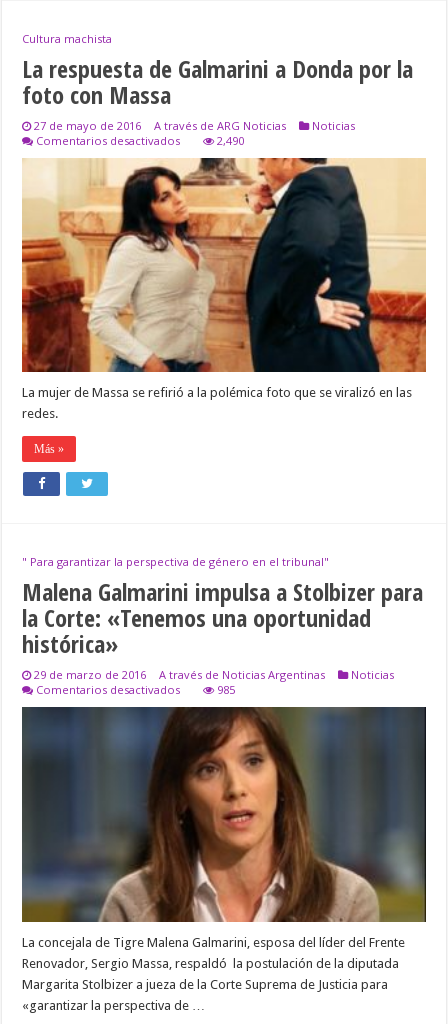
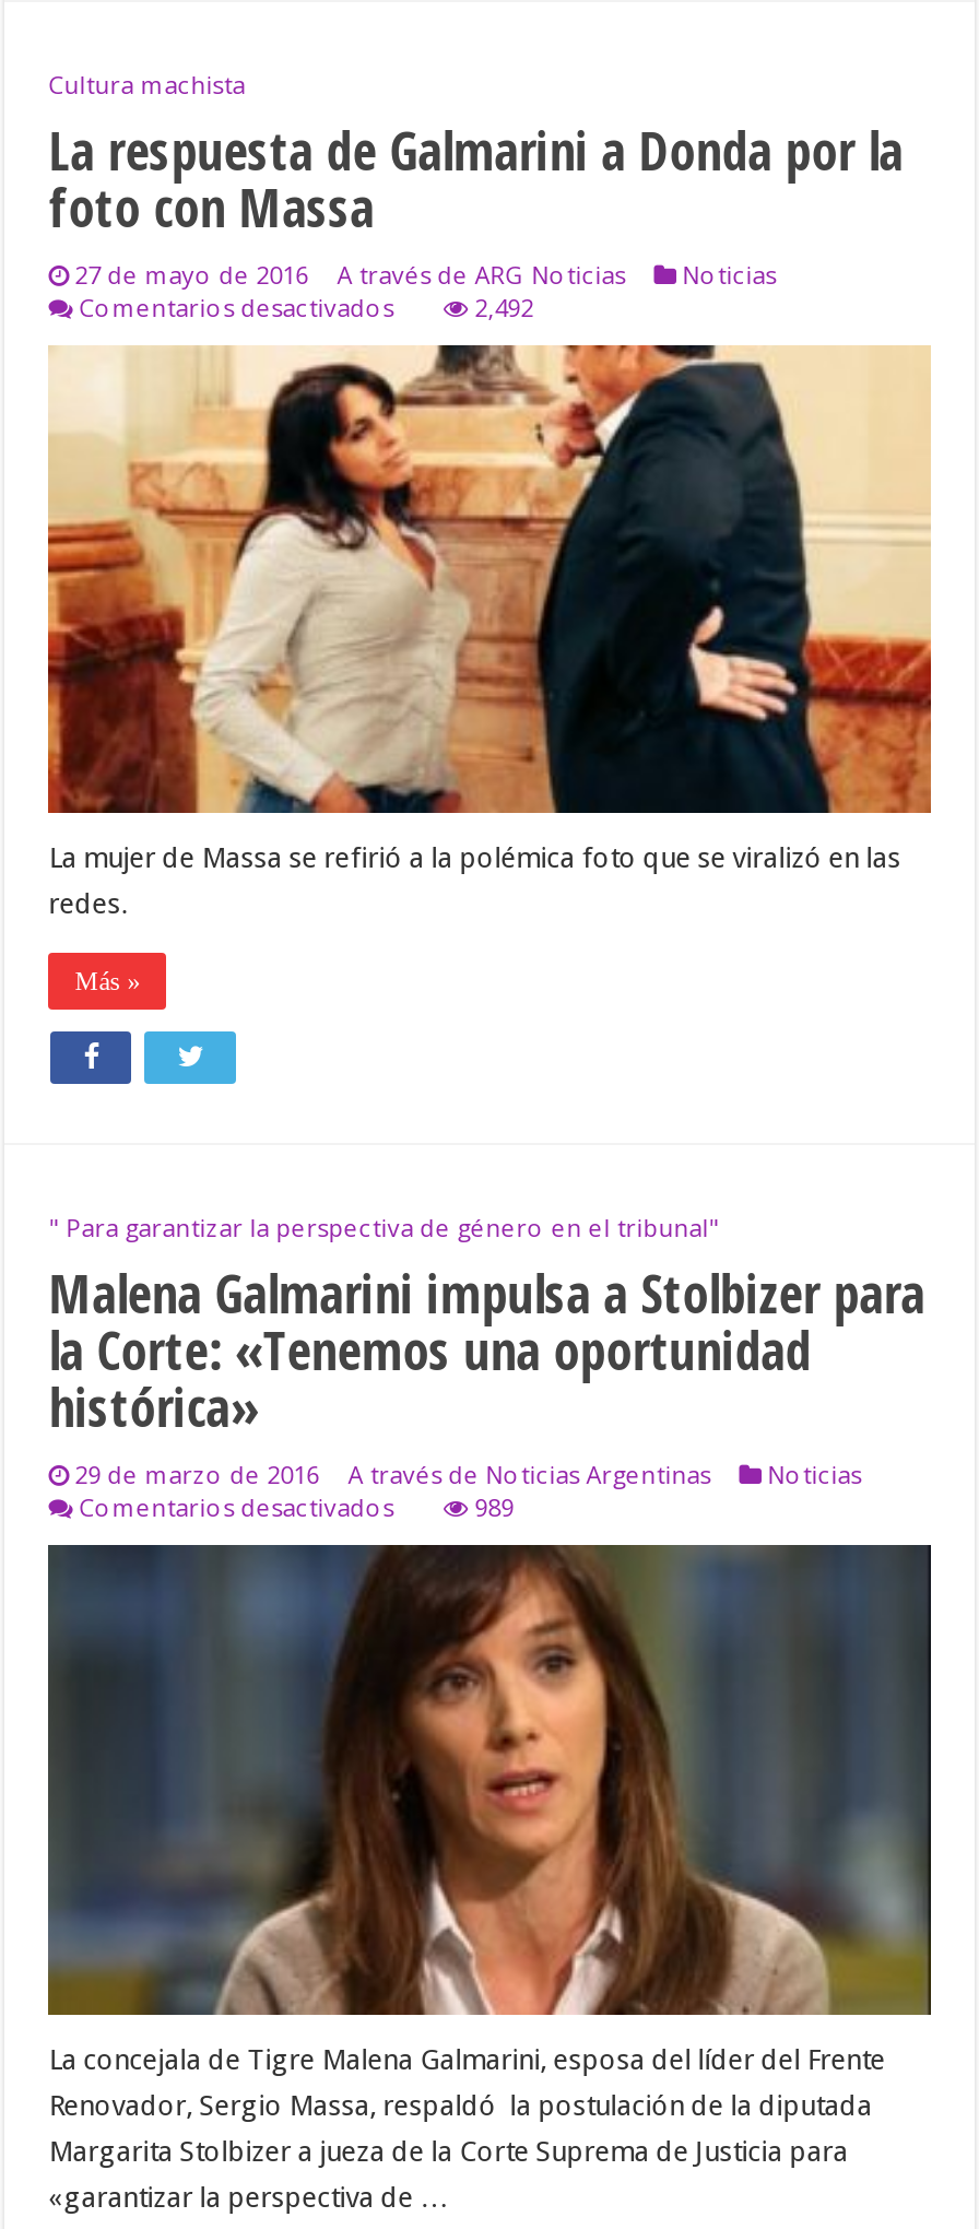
- 2,490
+ 2,492

- 985
+ 989
